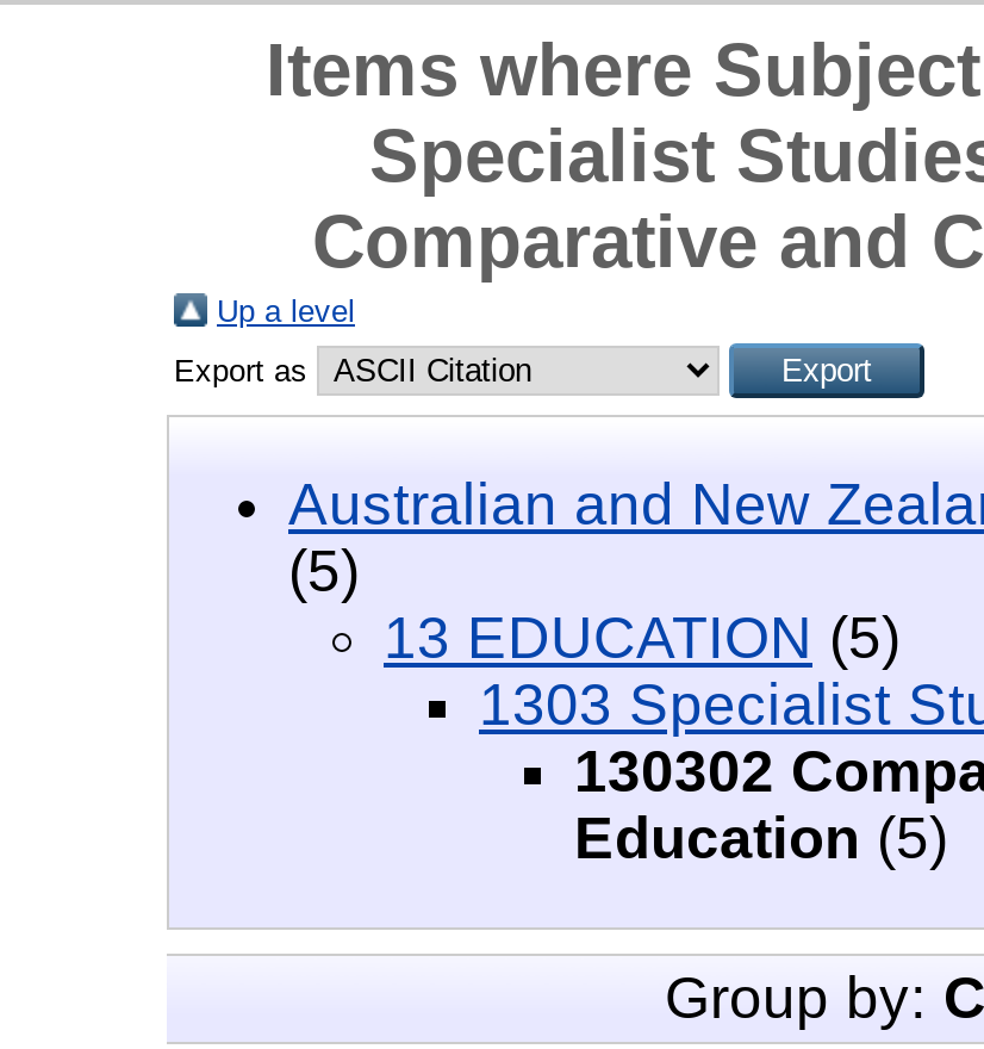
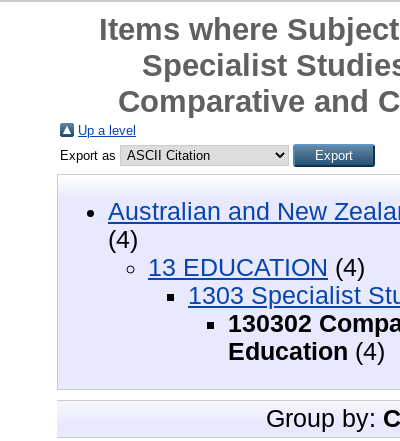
- (5)
+ (4)

- 13 EDUCATION (5)
+ 13 EDUCATION (4)

- Education (5)
+ Education (4)
